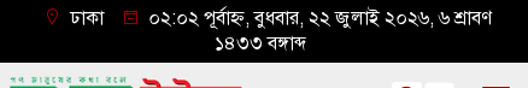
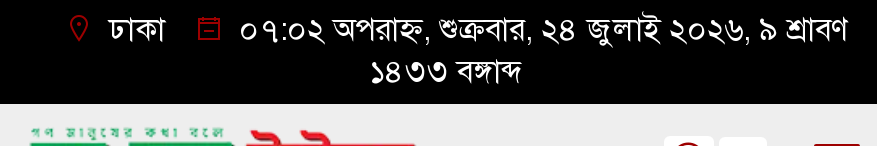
- ০২:০২ পূর্বাহ্ন, বুধবার, ২২ জুলাই ২০২৬, ৬ শ্রাবণ
+ ০৭:০২ অপরাহ্ন, শুক্রবার, ২৪ জুলাই ২০২৬, ৯ শ্রাবণ
